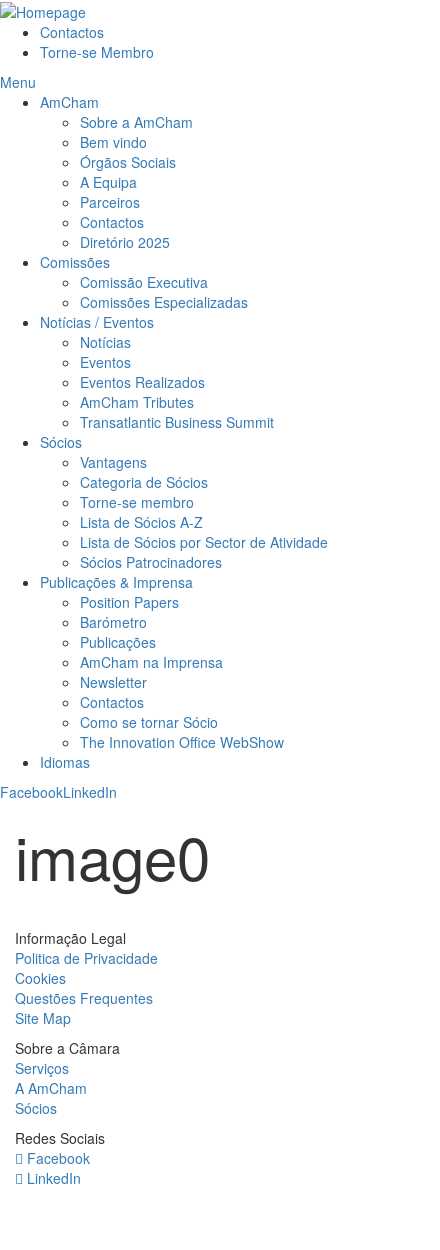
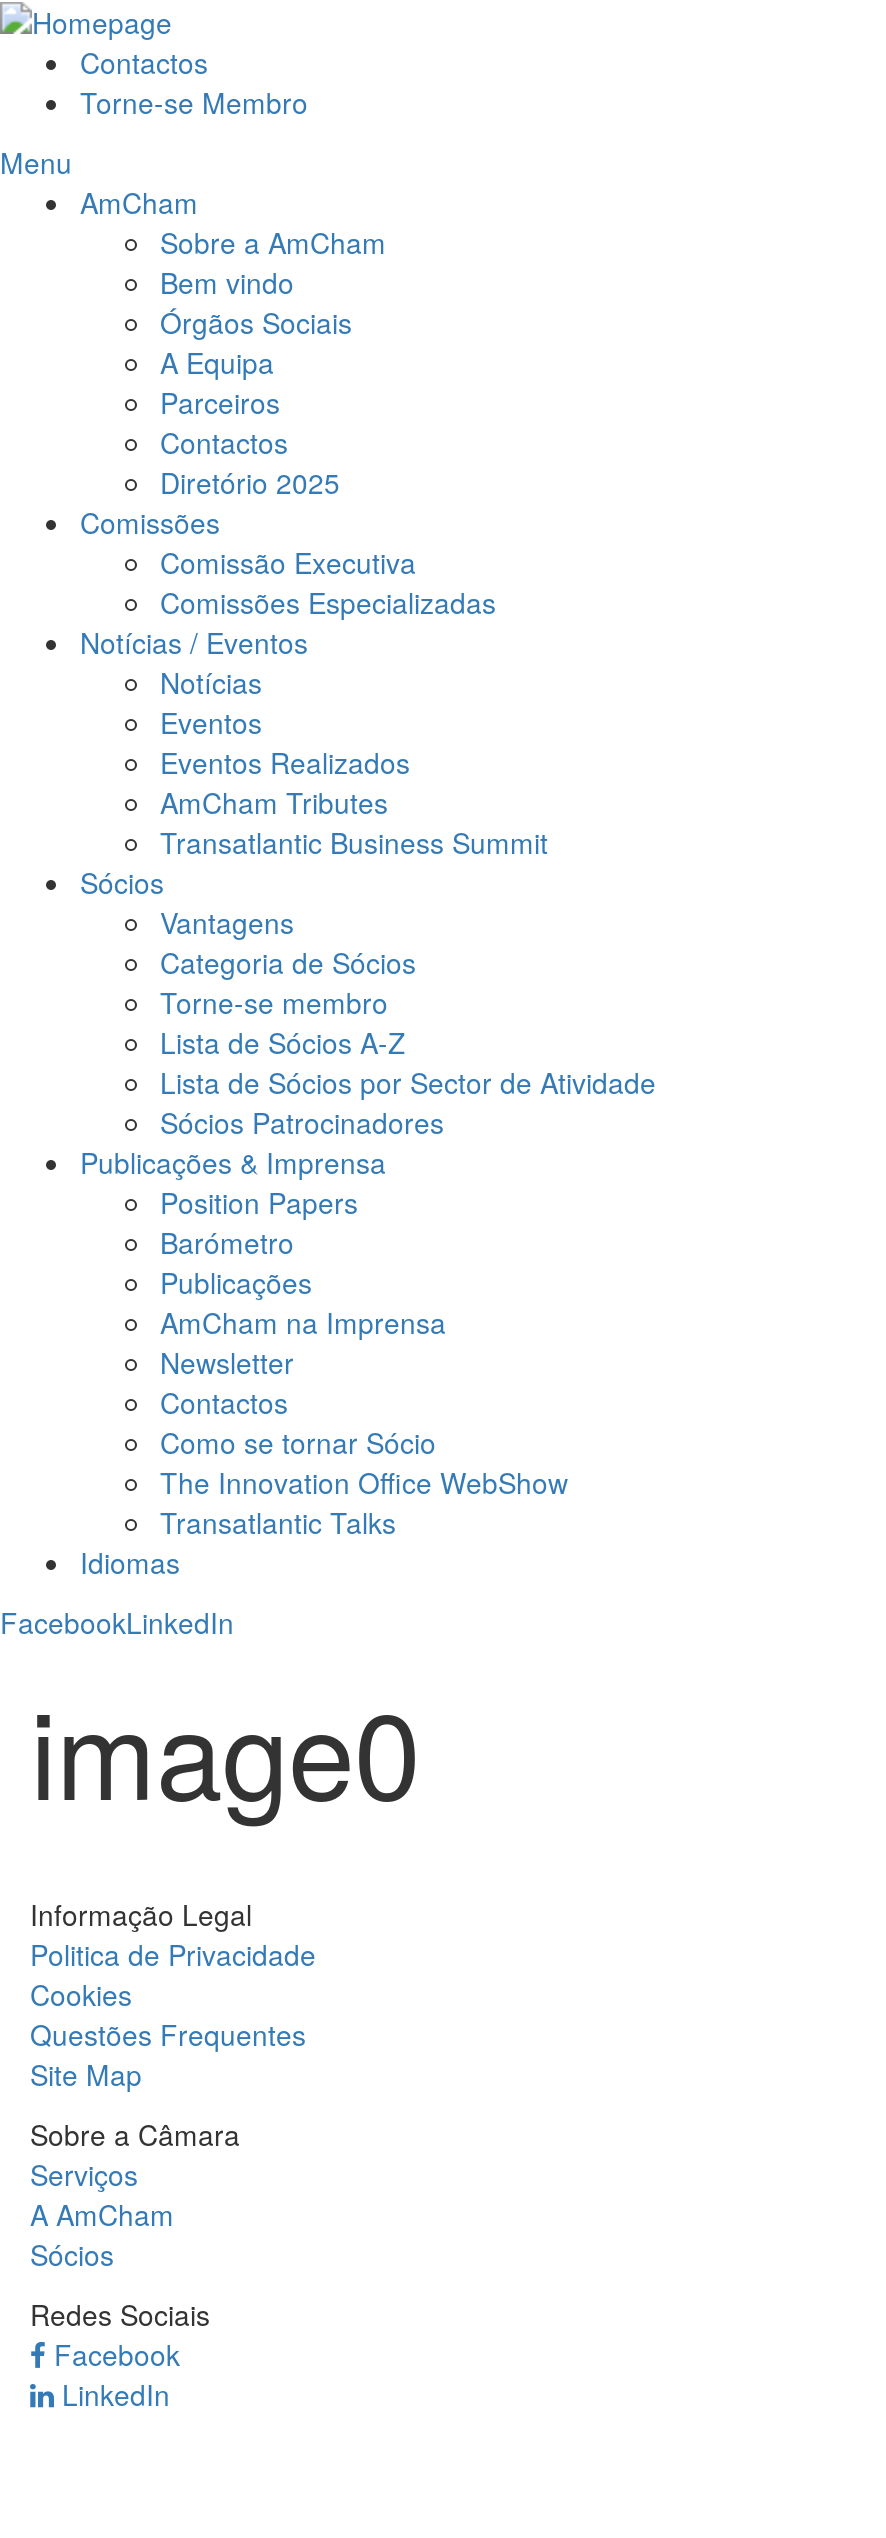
+ Transatlantic Talks
